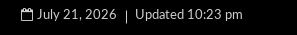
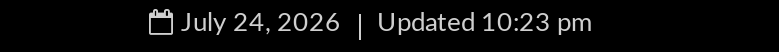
- July 21, 2026 Updated 10:23 pm
+ July 24, 2026 Updated 10:23 pm
